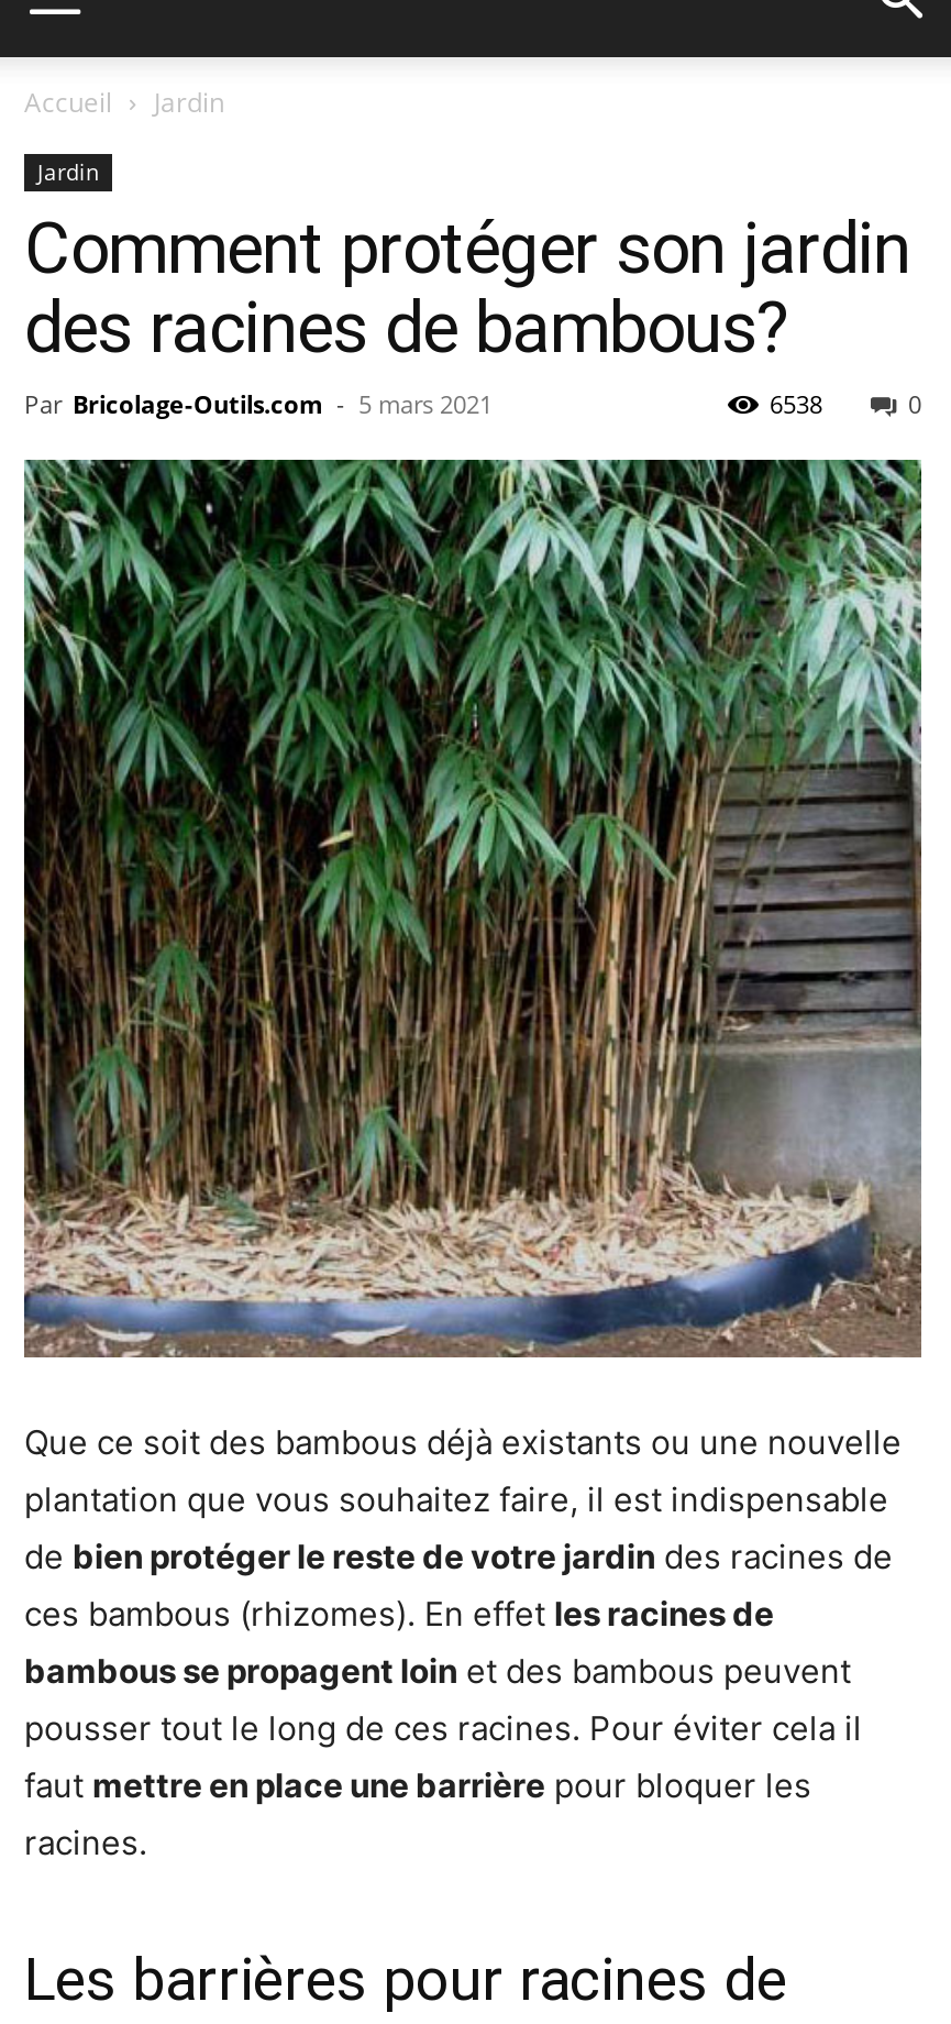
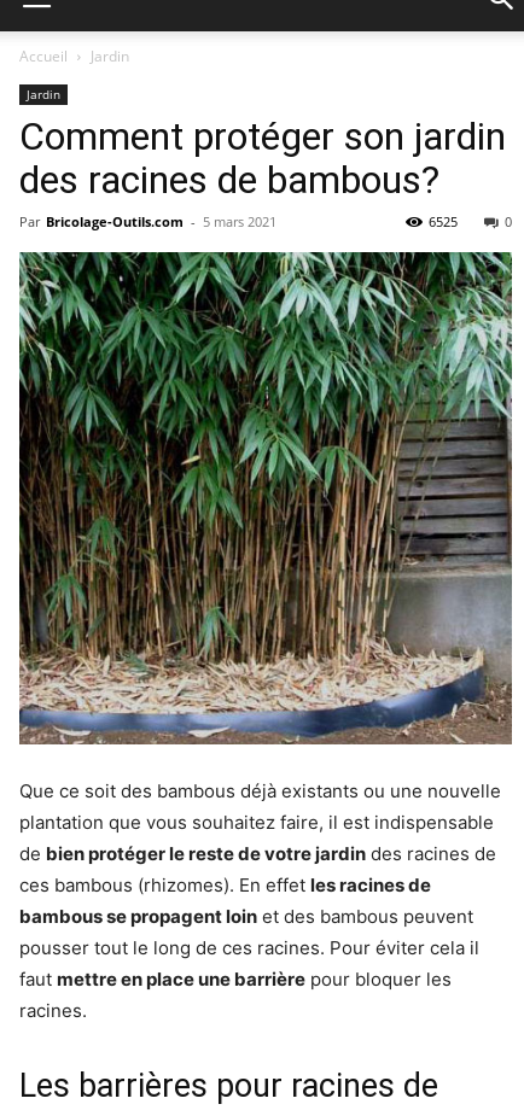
- 6538
+ 6525
